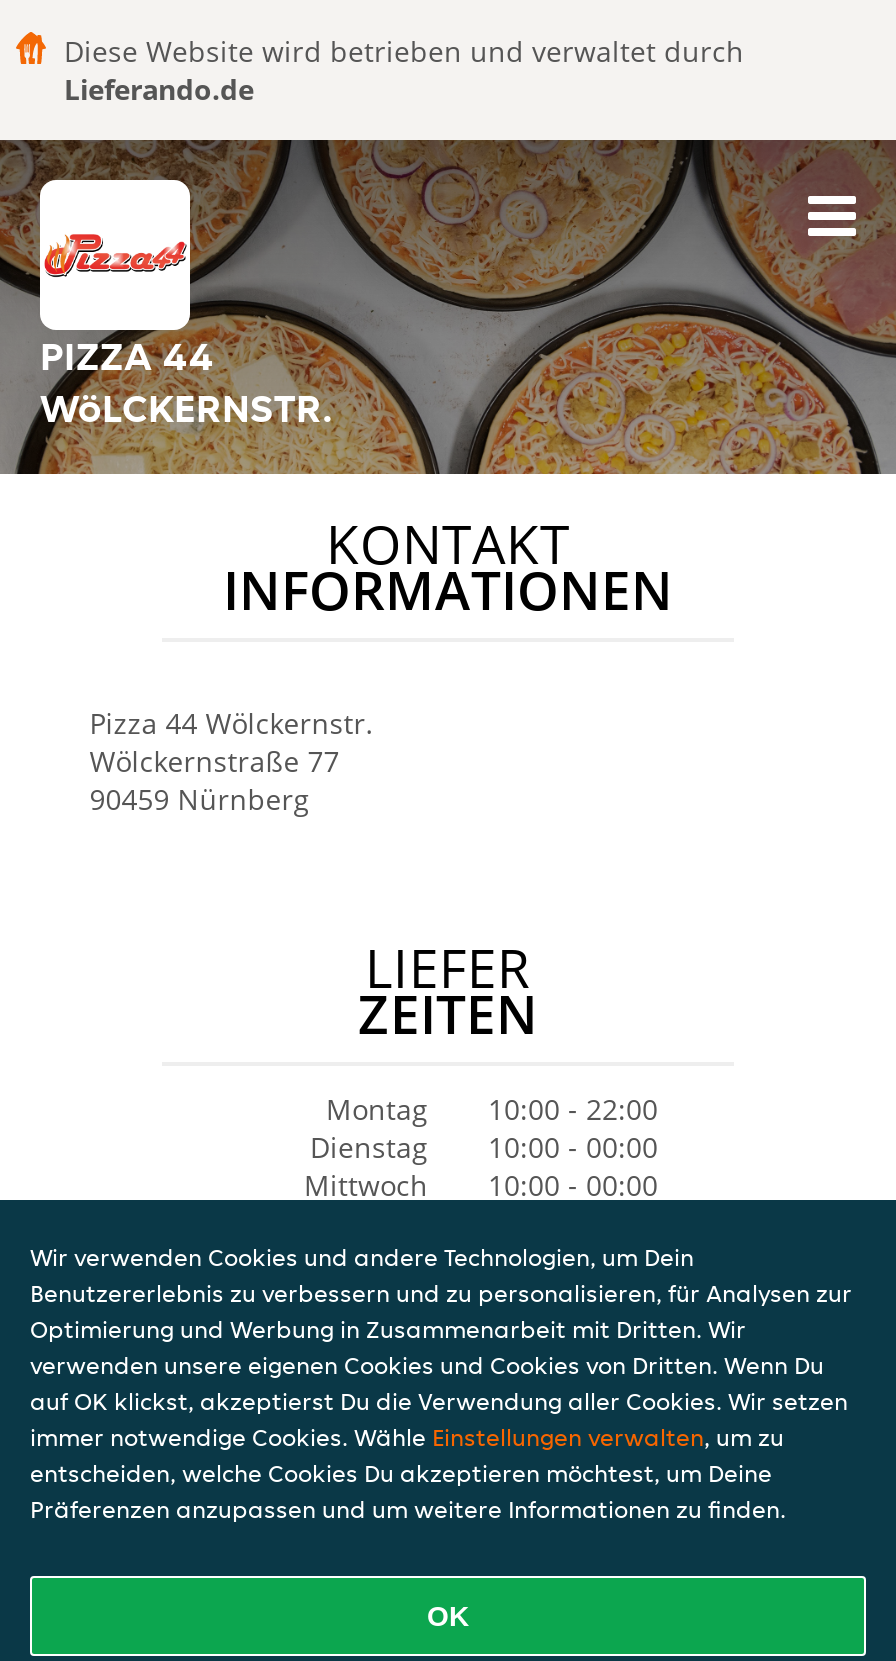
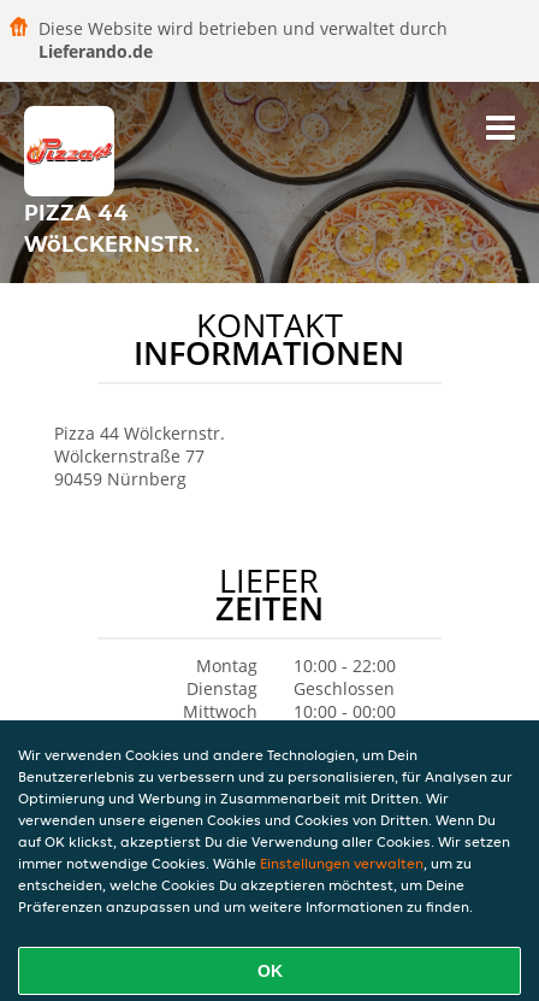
- 10:00 - 00:00
+ Geschlossen
